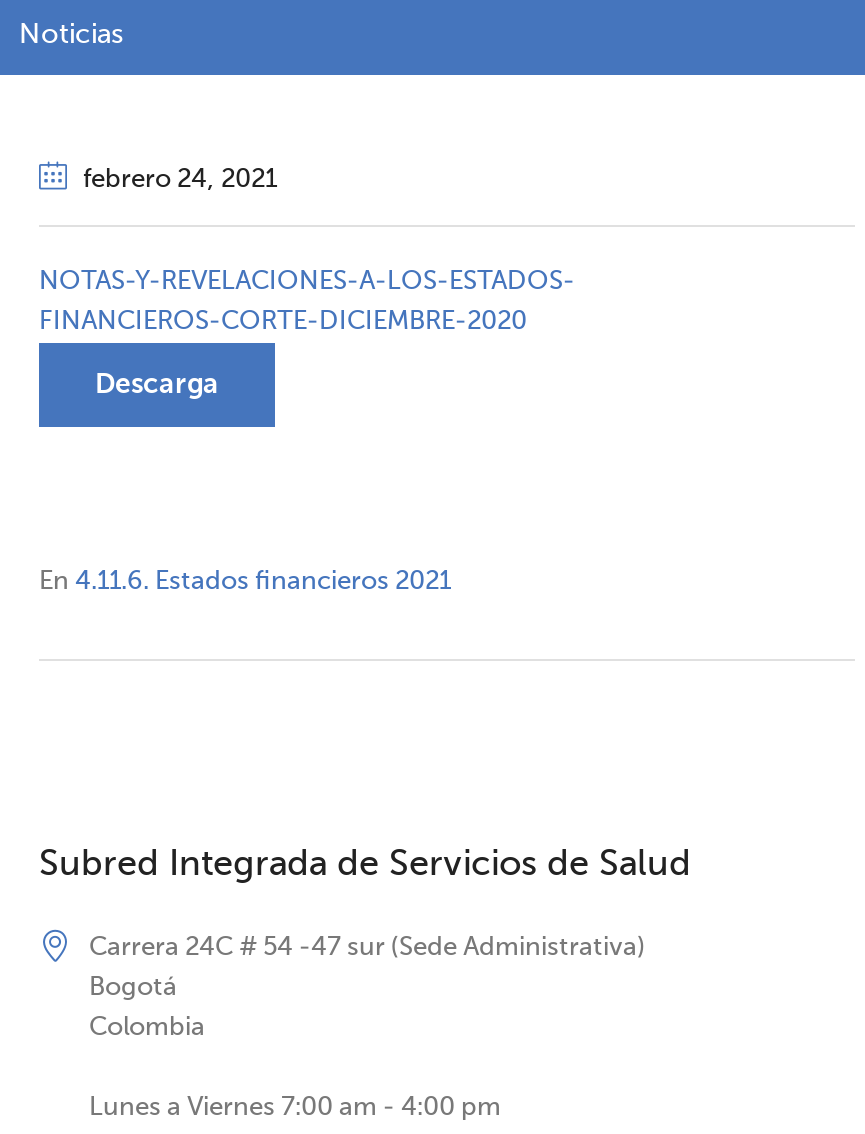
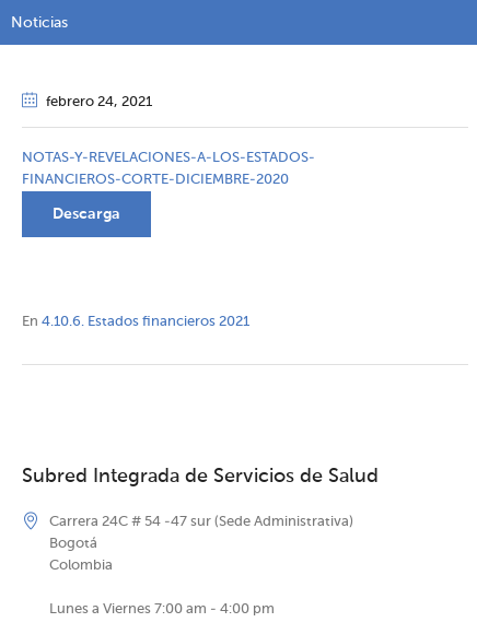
- En 4.11.6. Estados financieros 2021
+ En 4.10.6. Estados financieros 2021
